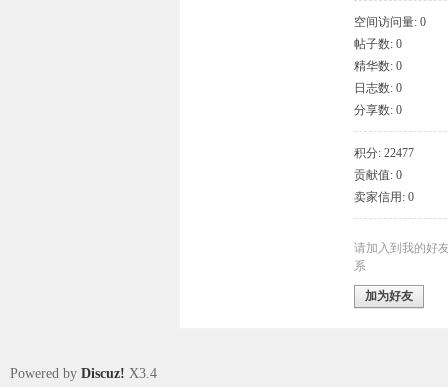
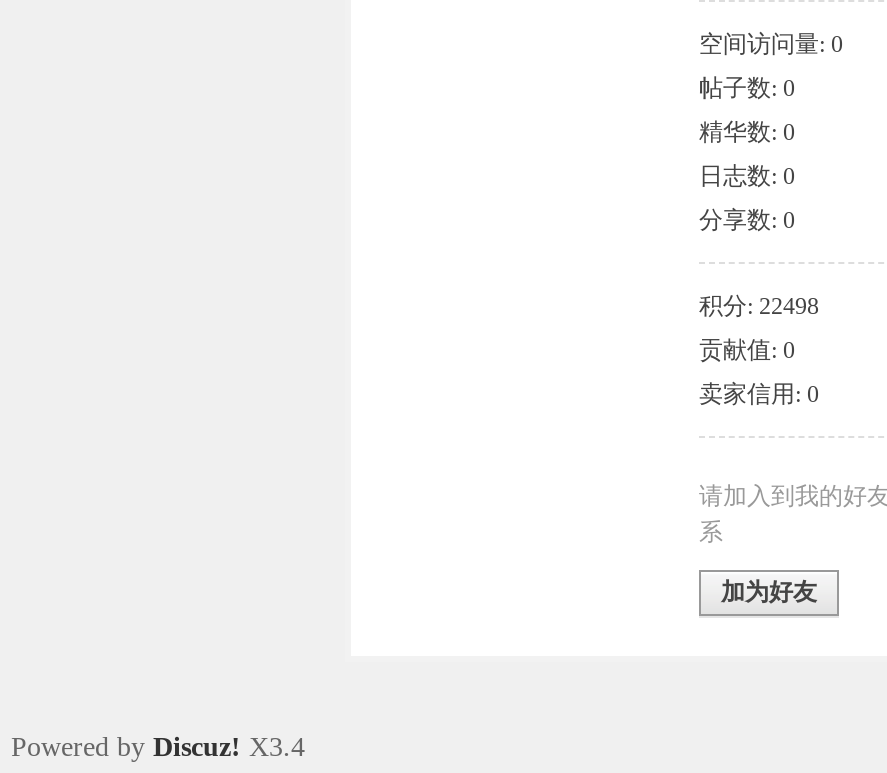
- 积分: 22477
+ 积分: 22498
